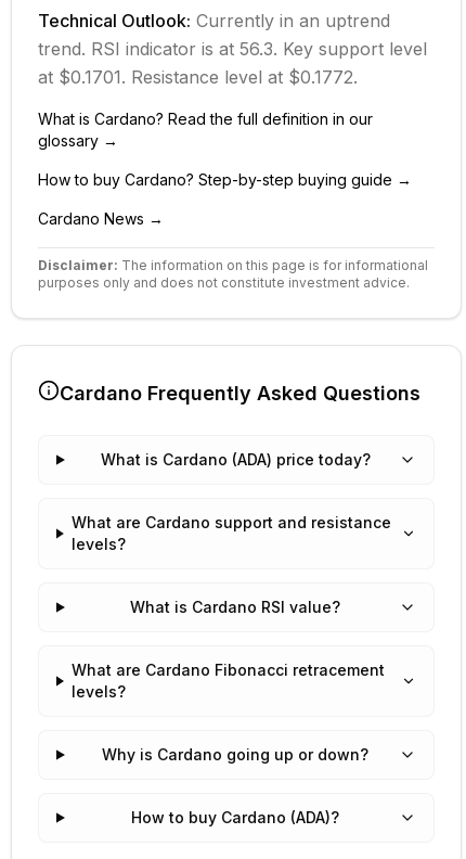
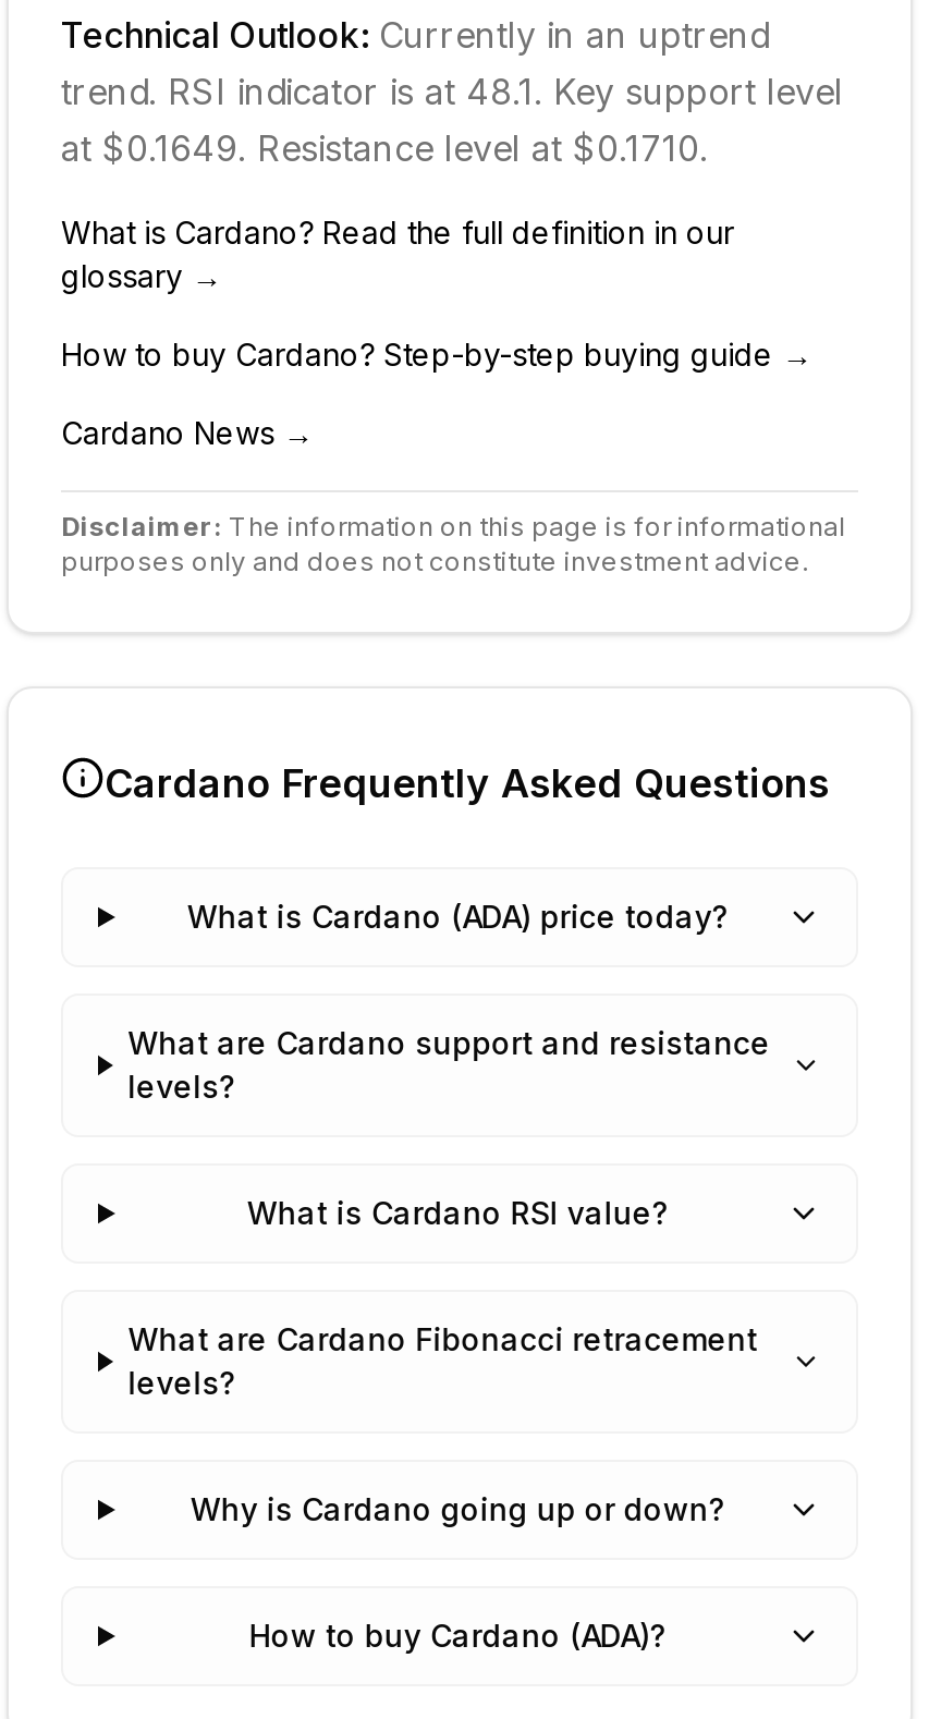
- trend. RSI indicator is at 56.3. Key support level
+ trend. RSI indicator is at 48.1. Key support level

- at $0.1701. Resistance level at $0.1772.
+ at $0.1649. Resistance level at $0.1710.
